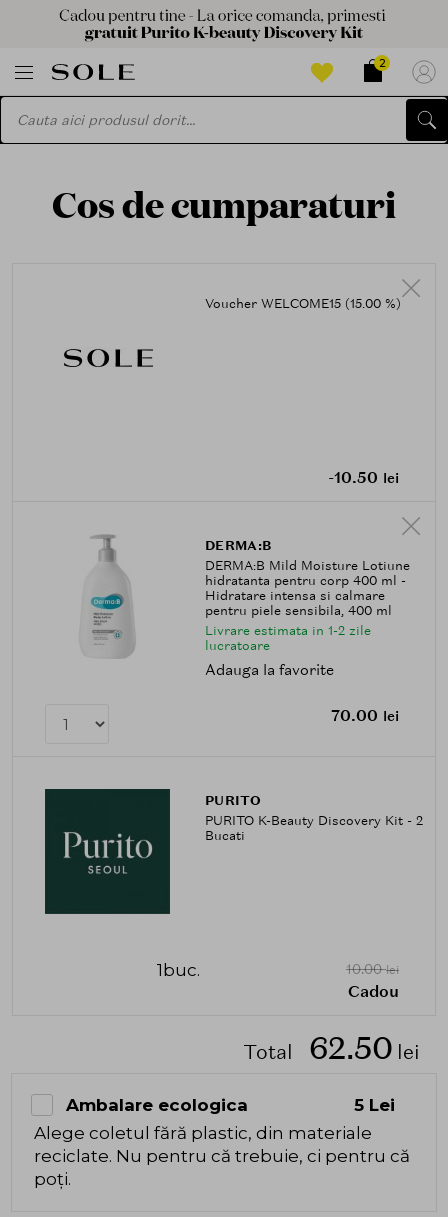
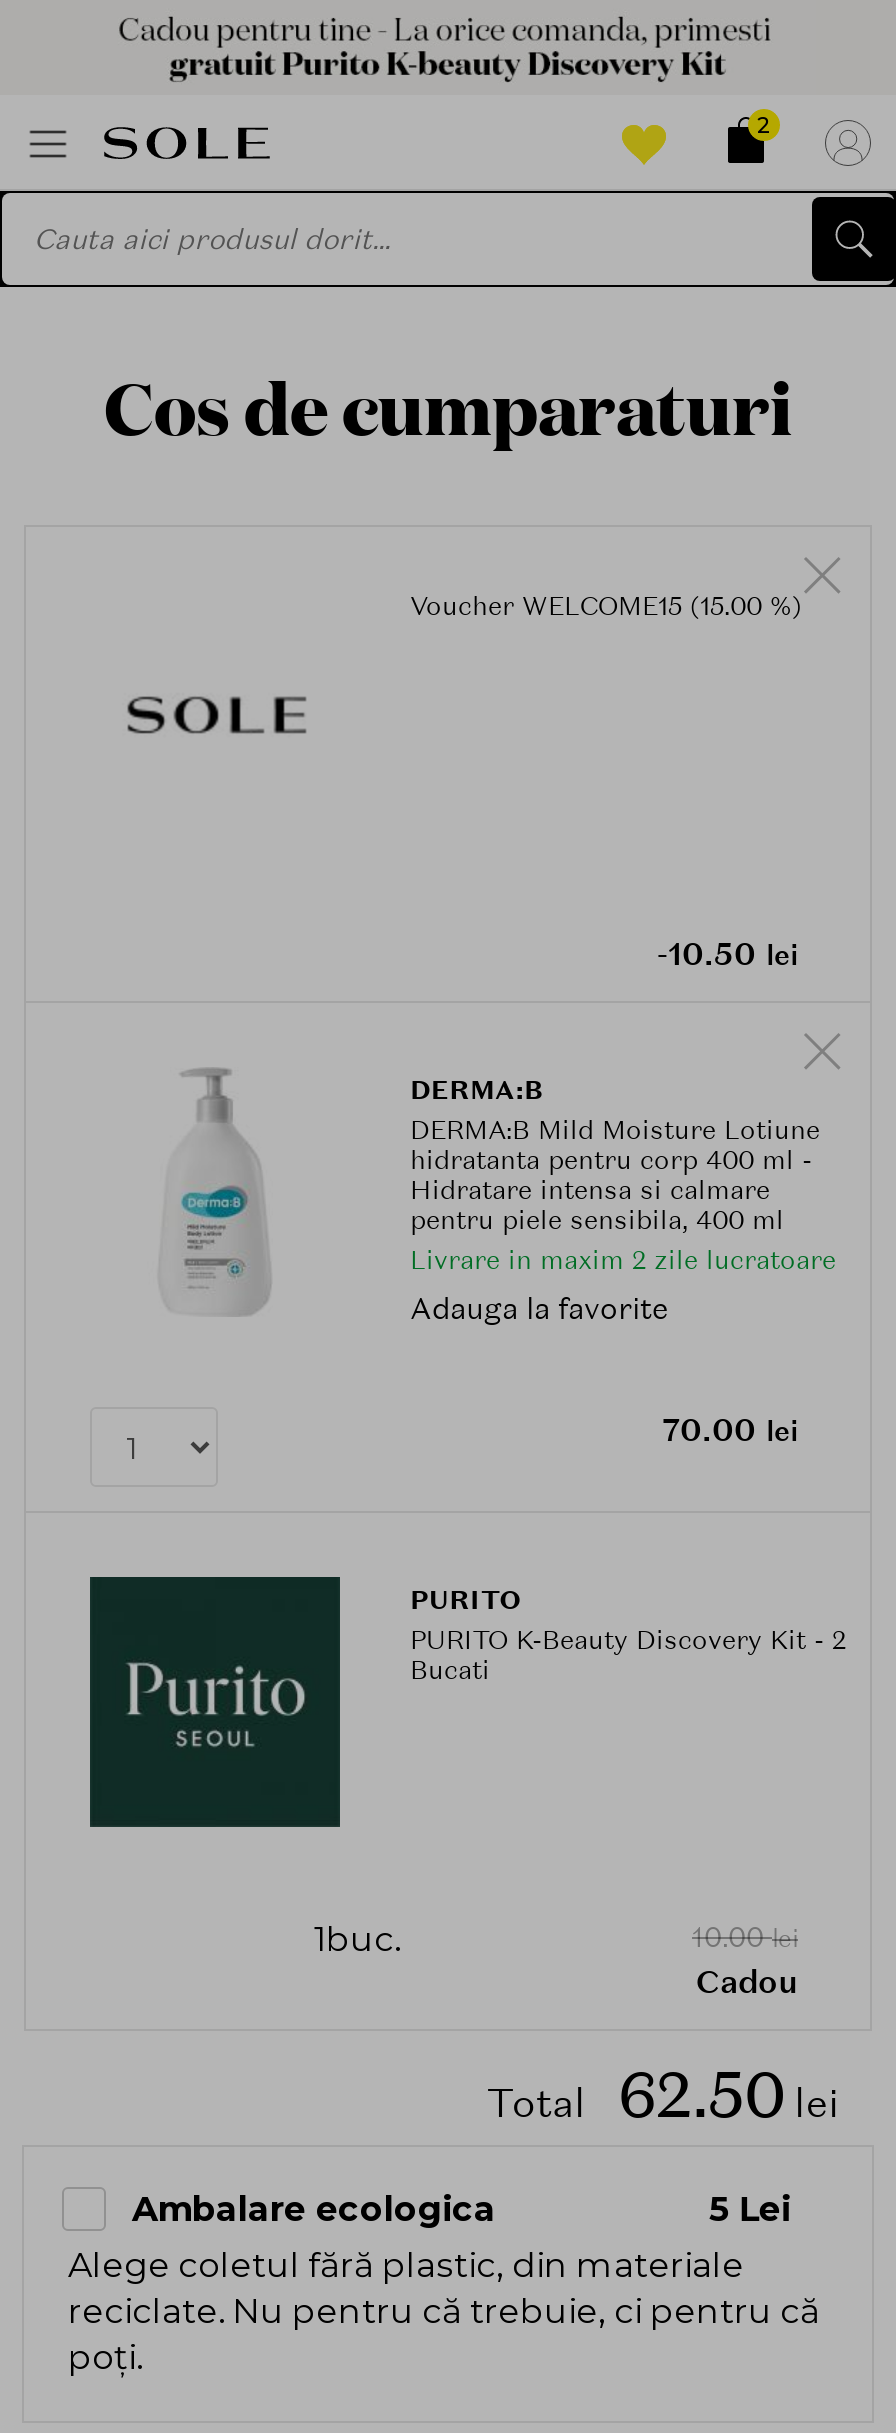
- Livrare estimata in 1-2 zile
- lucratoare
+ Livrare in maxim 2 zile lucratoare
